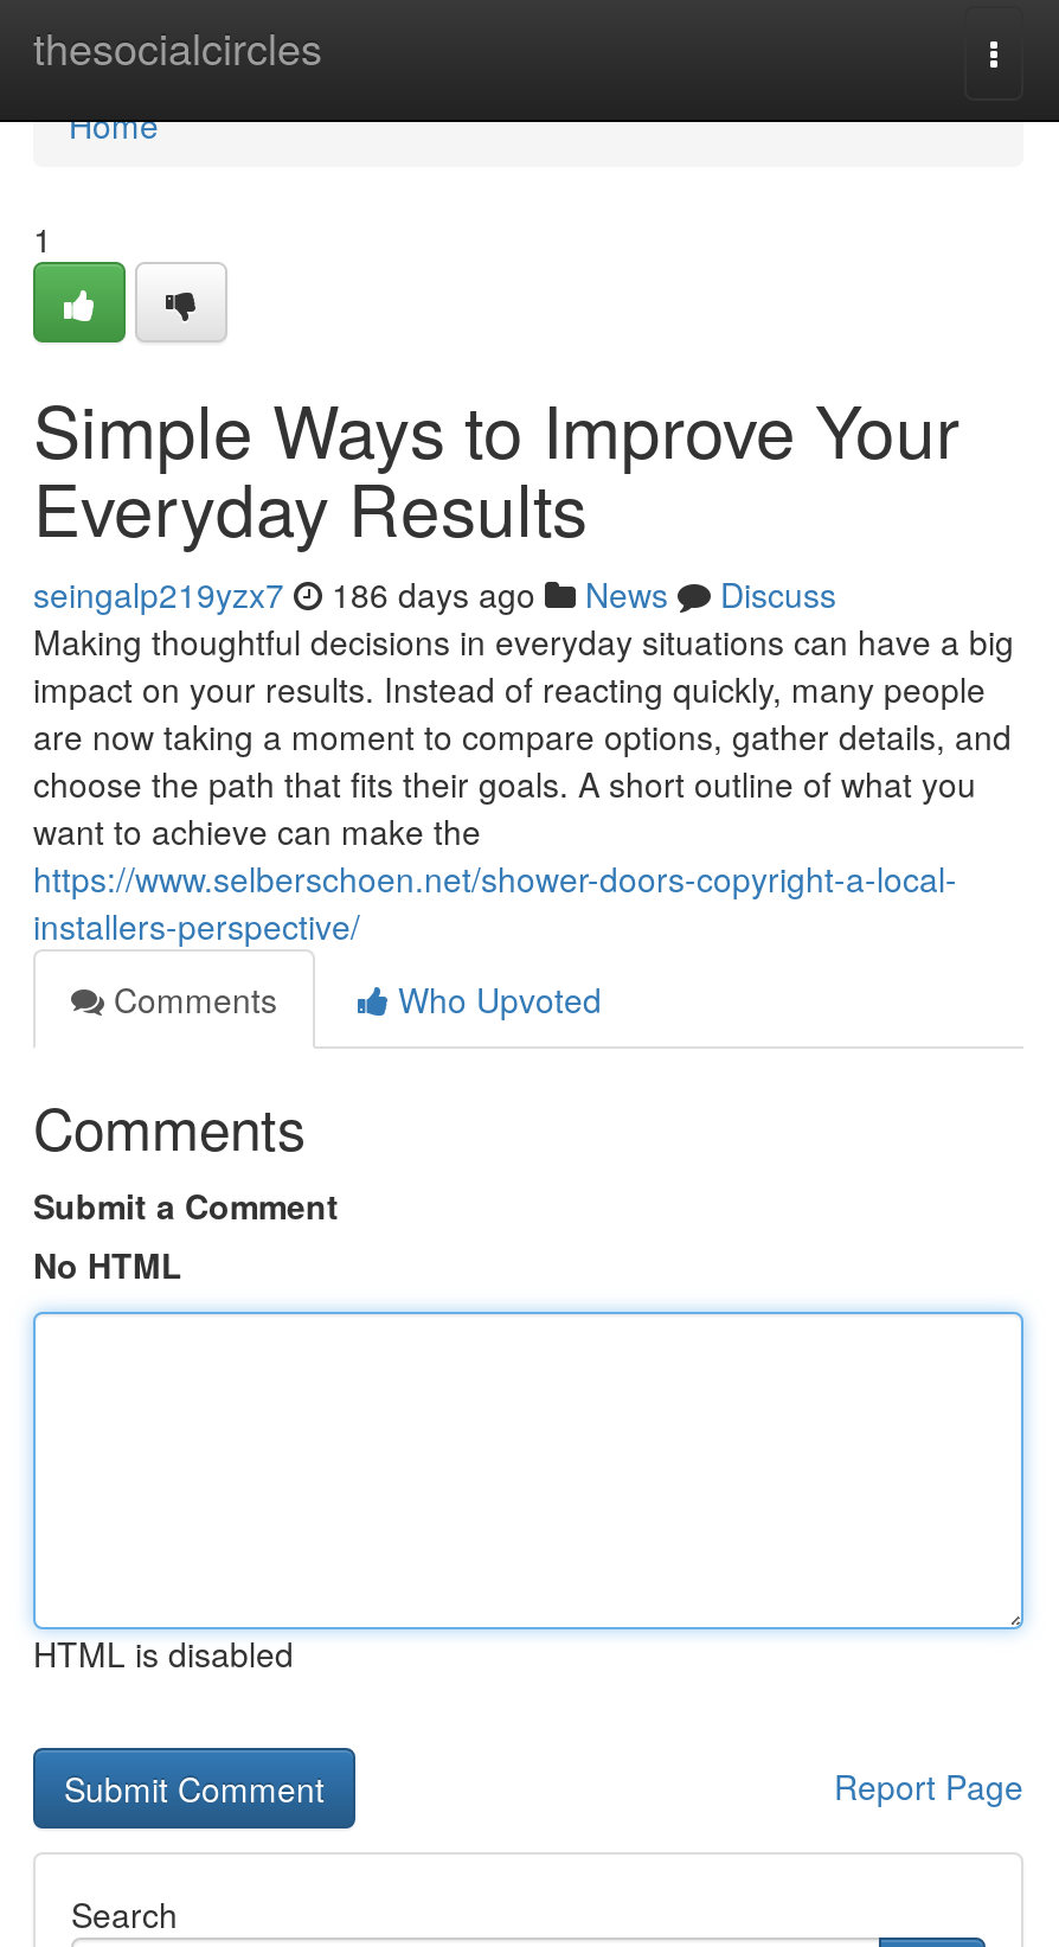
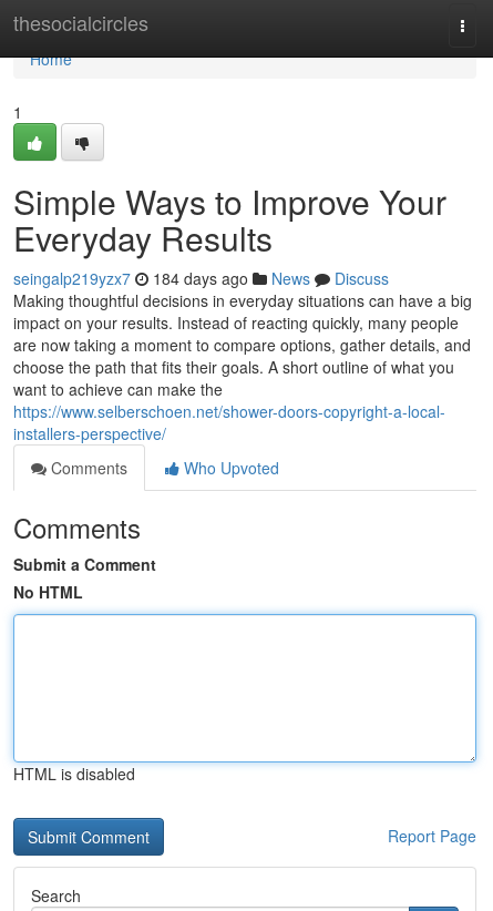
- seingalp219yzx7 186 days ago News Discuss
+ seingalp219yzx7 184 days ago News Discuss
